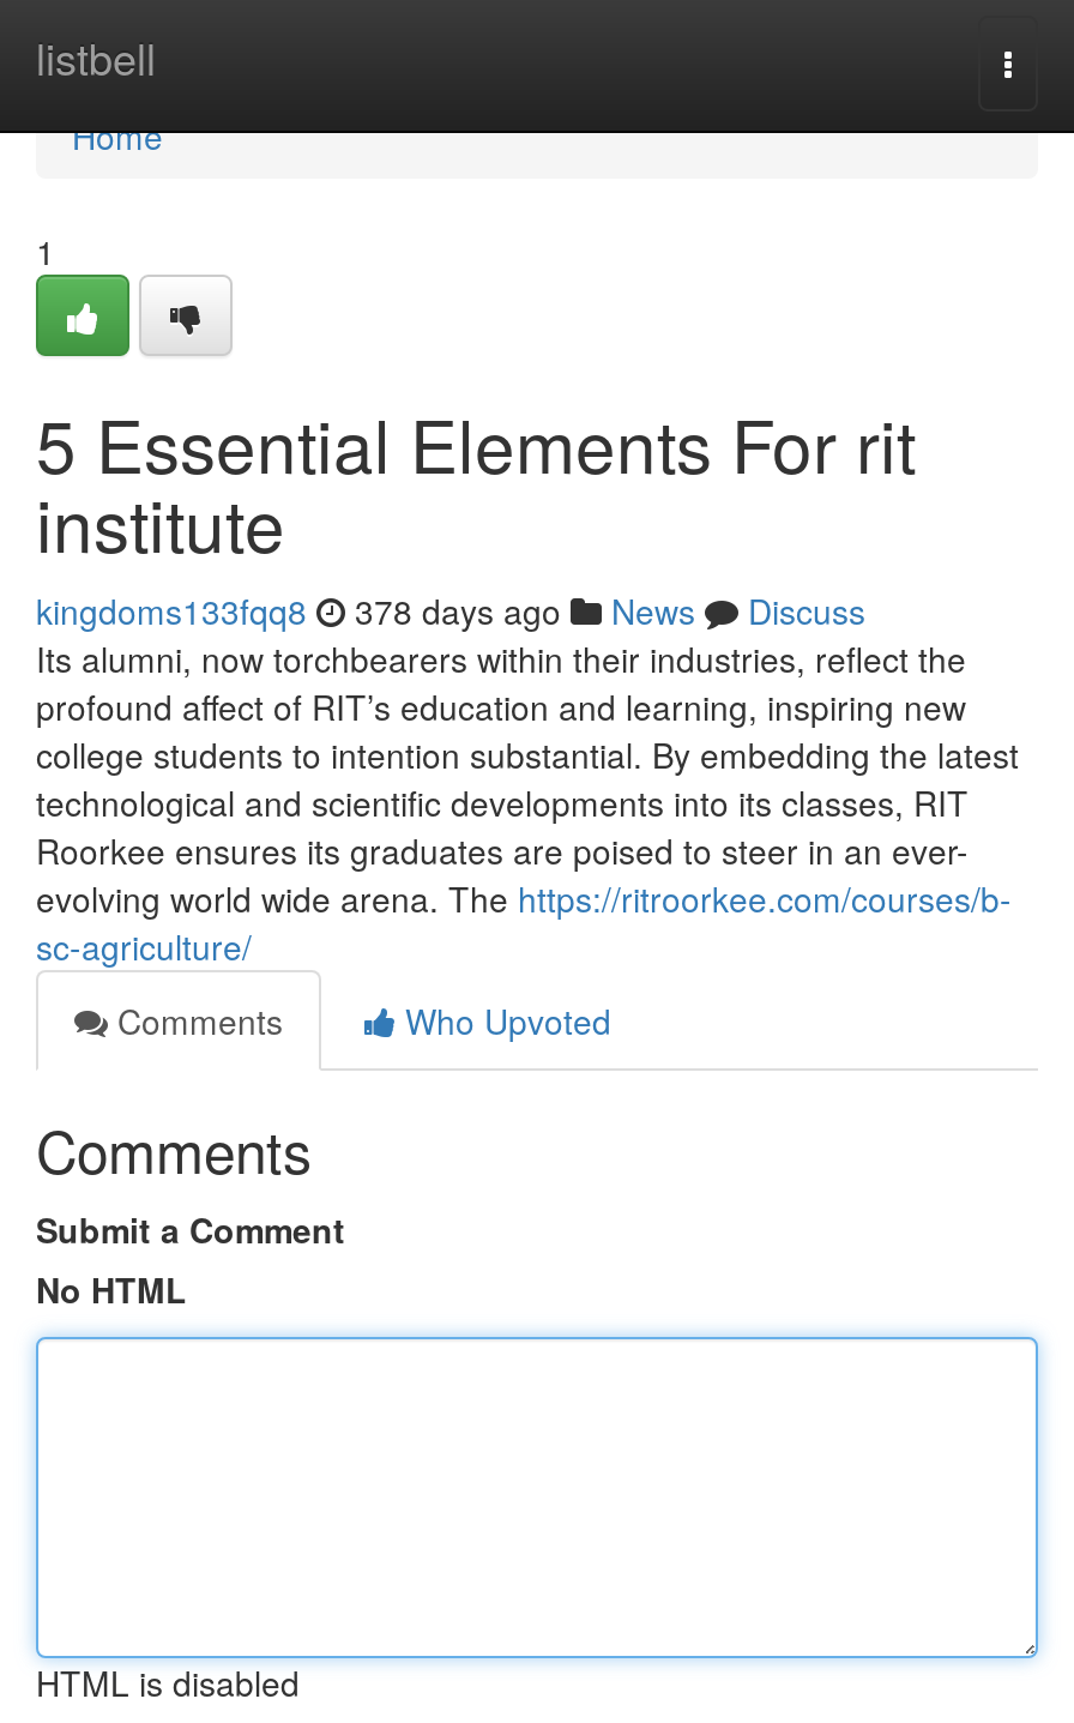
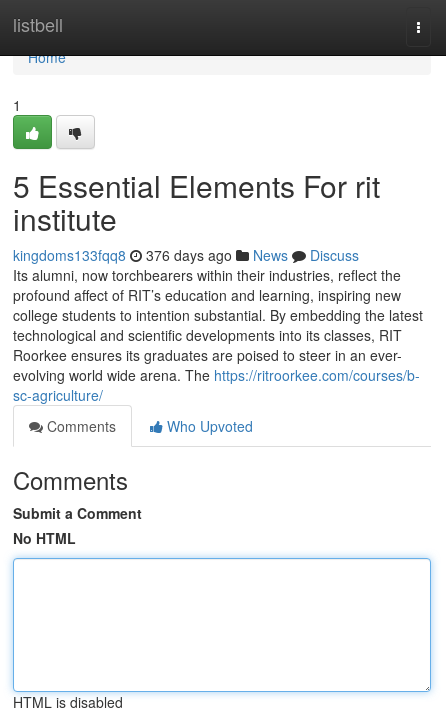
- kingdoms133fqq8 378 days ago News Discuss
+ kingdoms133fqq8 376 days ago News Discuss
